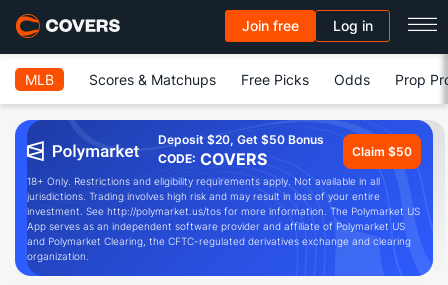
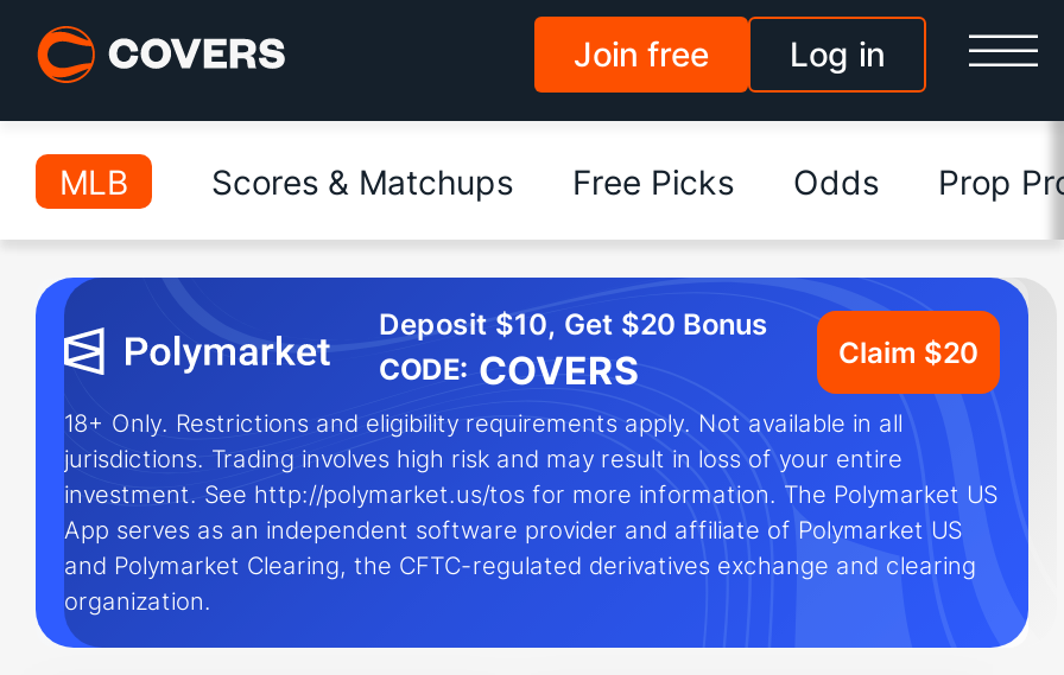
- Deposit $20, Get $50 Bonus
+ Deposit $10, Get $20 Bonus

- Claim $50
+ Claim $20
